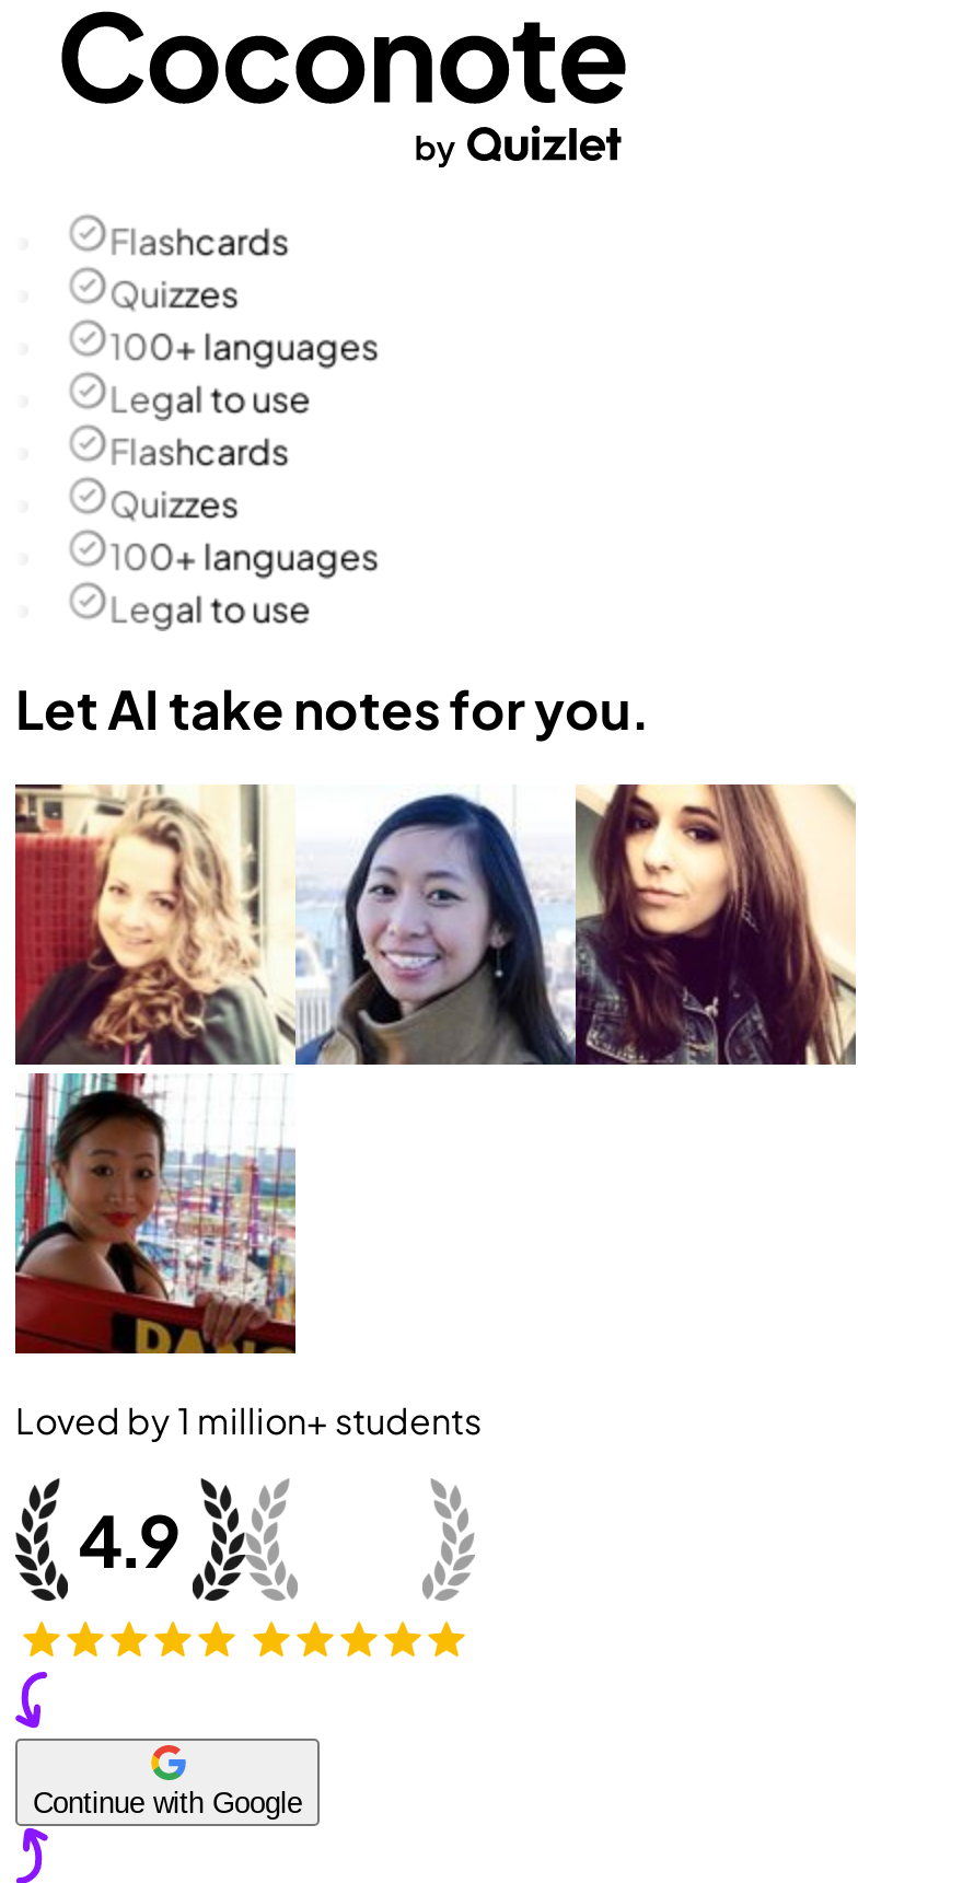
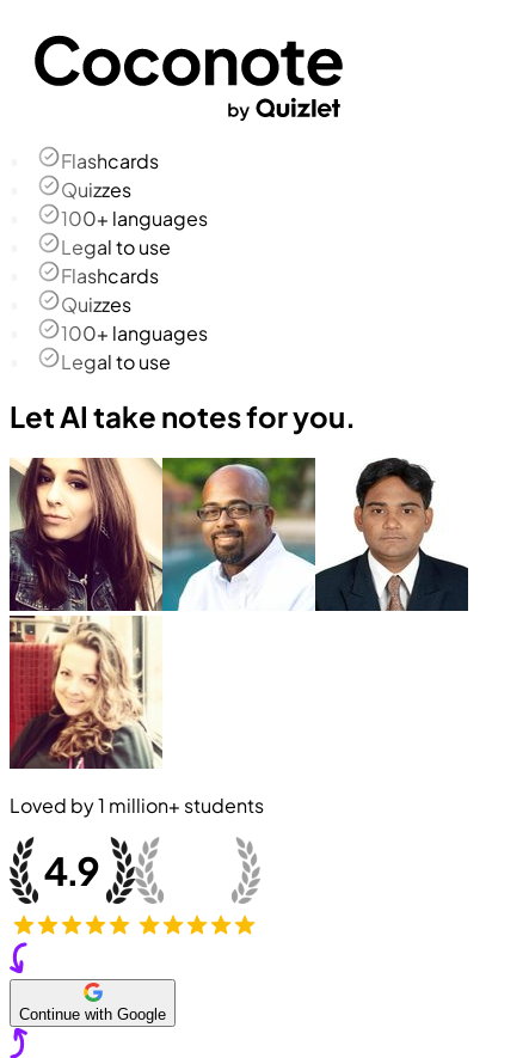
- [image]
+ [image]
